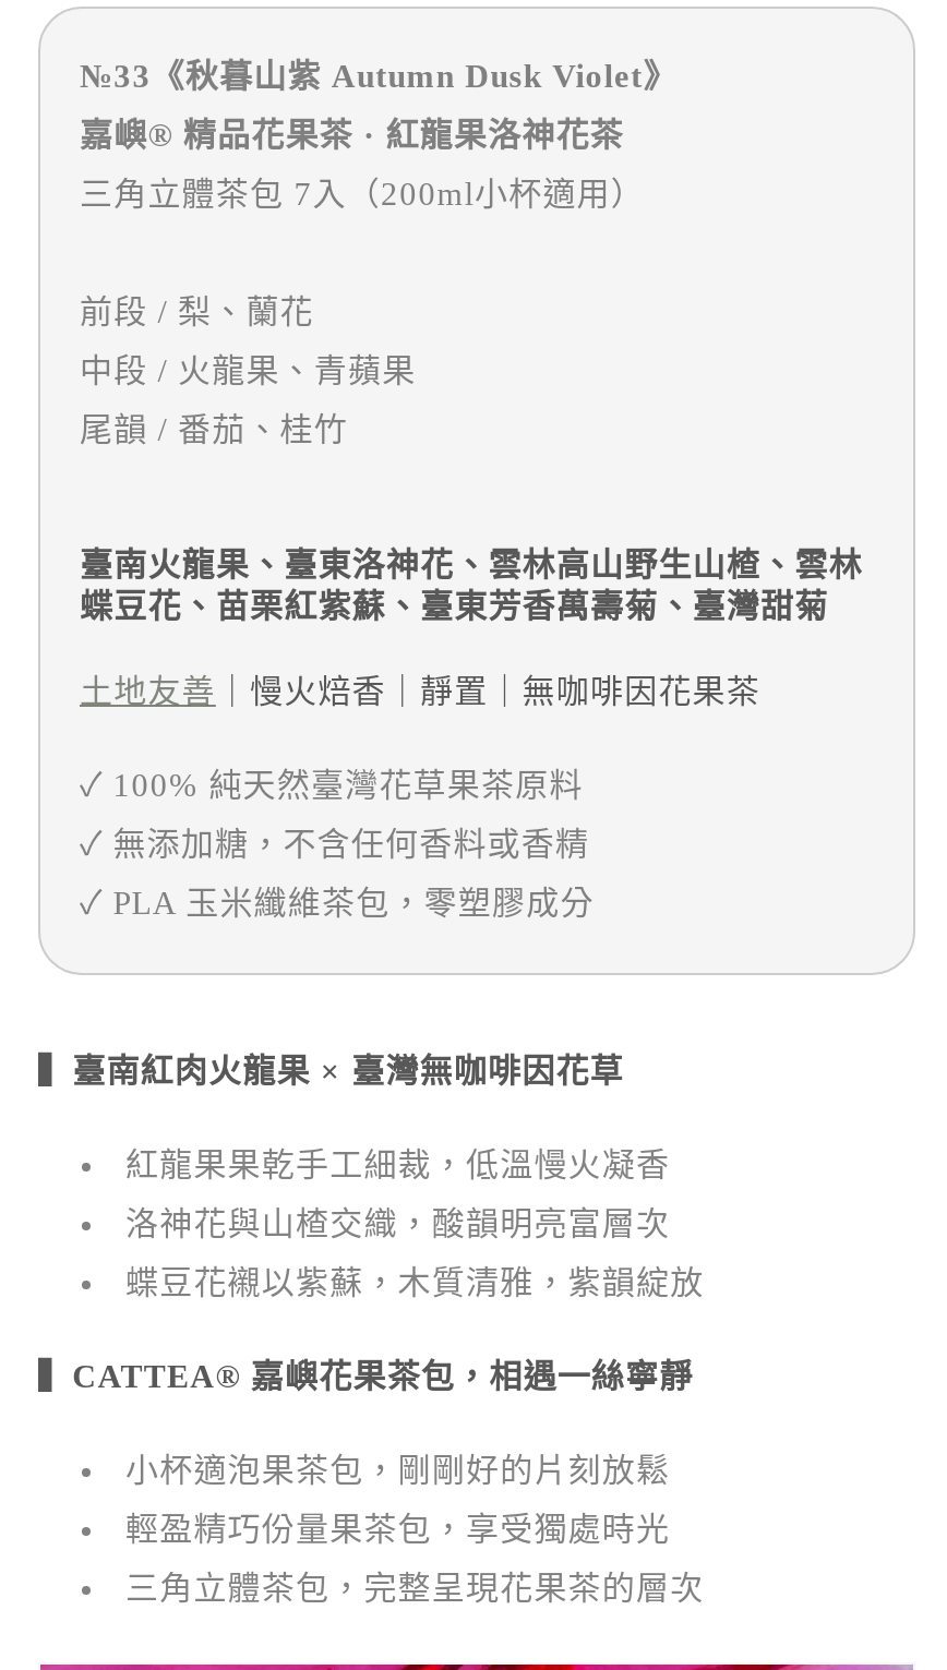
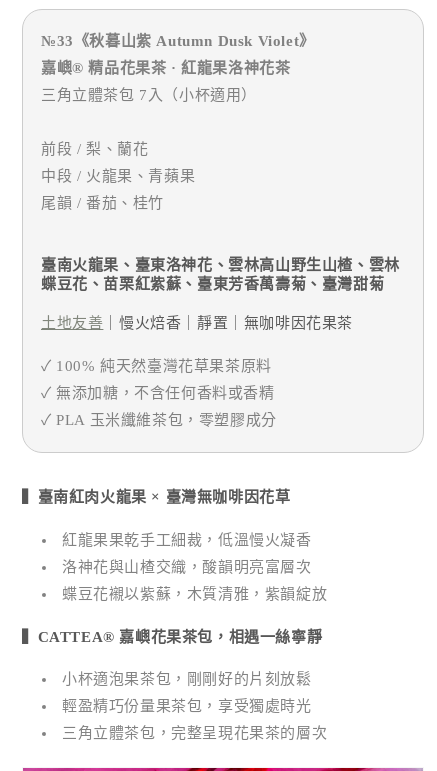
- 三角立體茶包 7入（200ml小杯適用）
+ 三角立體茶包 7入（小杯適用）
